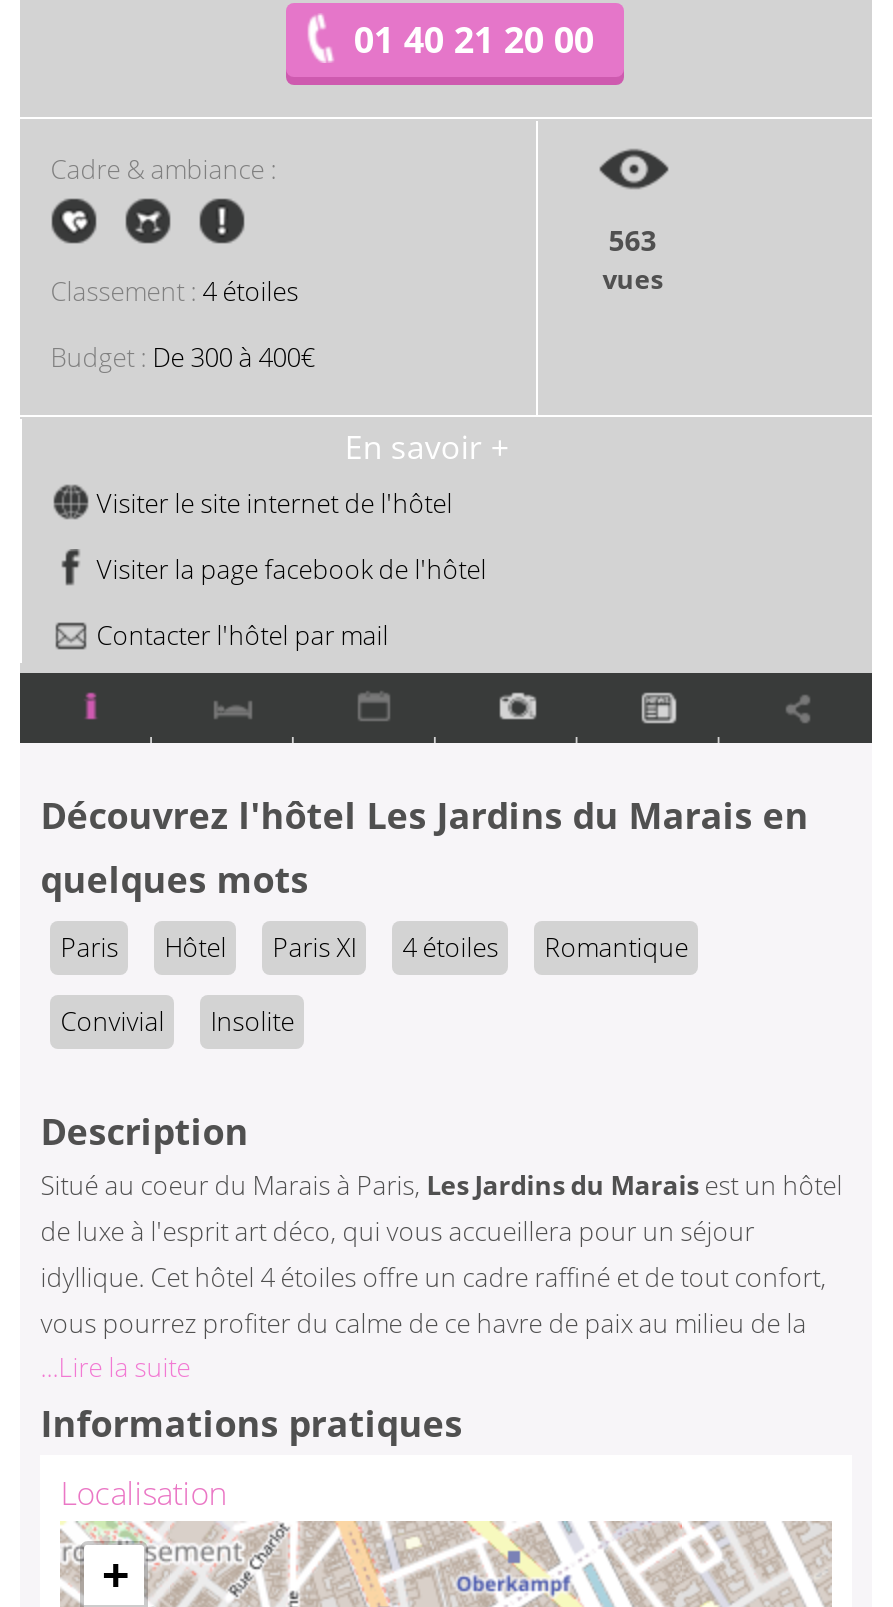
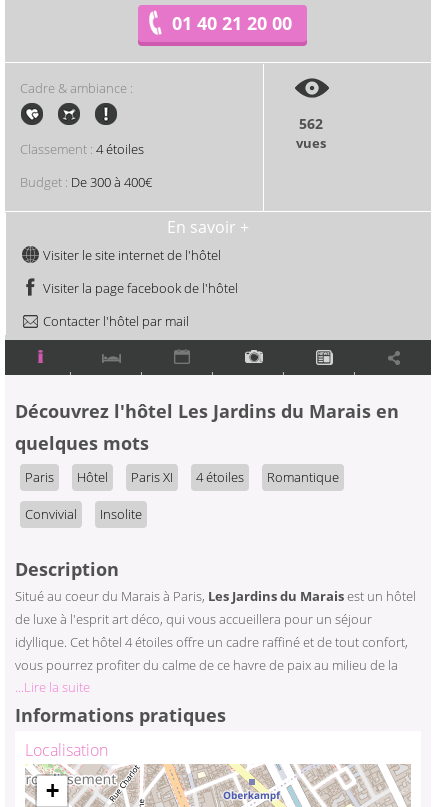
- 563
+ 562
